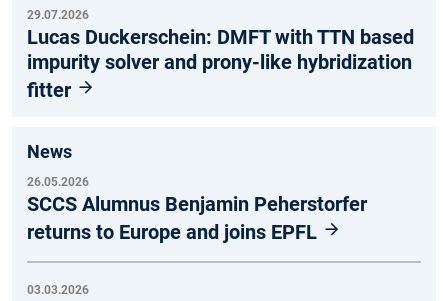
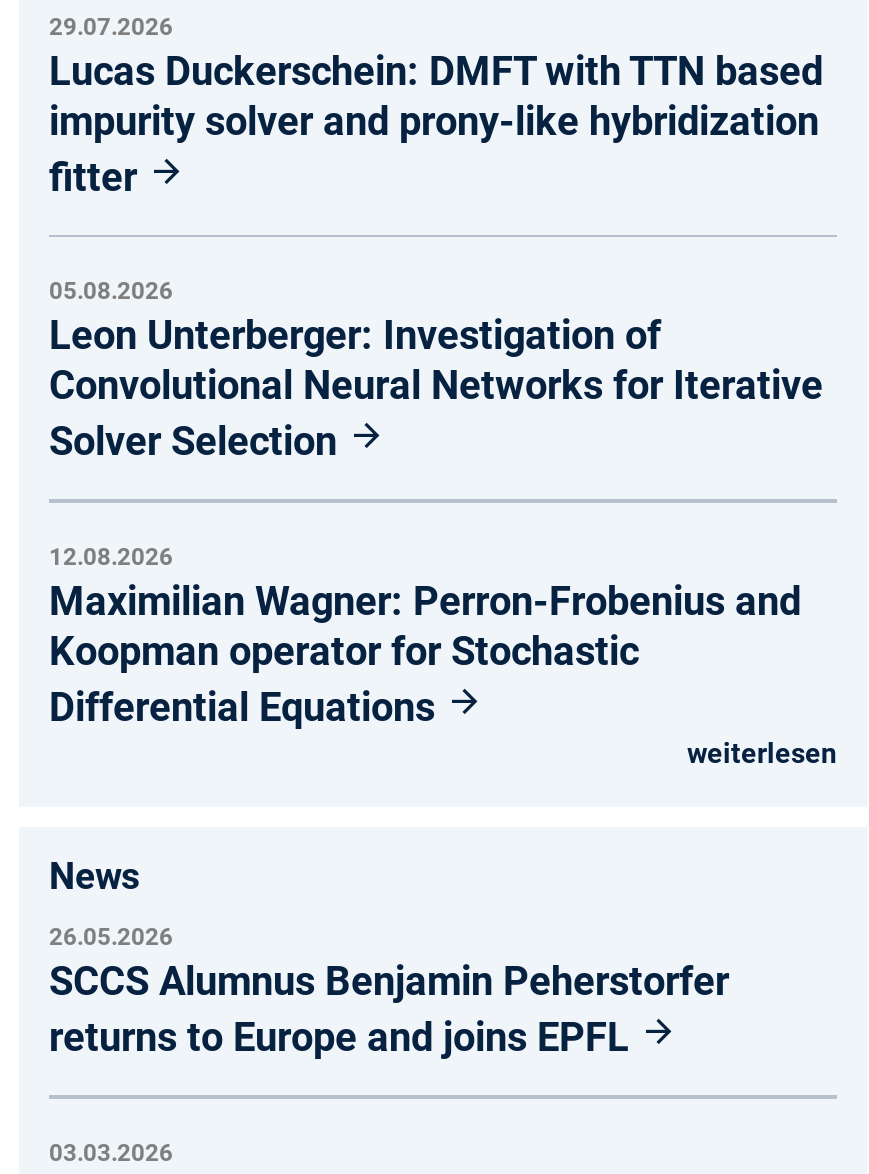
+ 05.08.2026
+ Leon Unterberger: Investigation of
+ Convolutional Neural Networks for Iterative
+ Solver Selection
+ 12.08.2026
+ Maximilian Wagner: Perron-Frobenius and
+ Koopman operator for Stochastic
+ Differential Equations
+ weiterlesen
